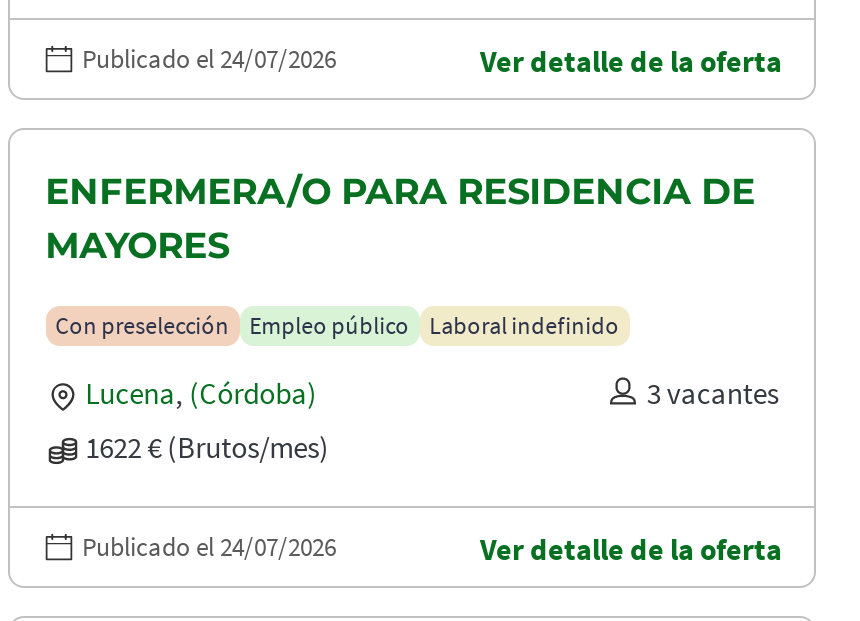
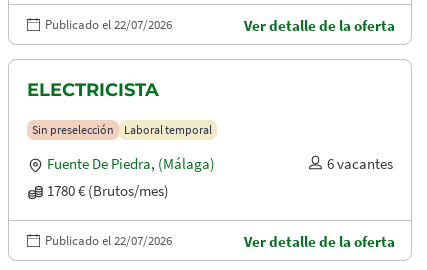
- Publicado el 24/07/2026
+ Publicado el 22/07/2026

- ENFERMERA/O PARA RESIDENCIA DE
- MAYORES
+ ELECTRICISTA

- Con preselección
- Empleo público
- Laboral indefinido
+ Sin preselección
+ Laboral temporal

- Lucena, (Córdoba)
- 3 vacantes
- 1622 € (Brutos/mes)
+ Fuente De Piedra, (Málaga)
+ 6 vacantes
+ 1780 € (Brutos/mes)

- Publicado el 24/07/2026
+ Publicado el 22/07/2026
